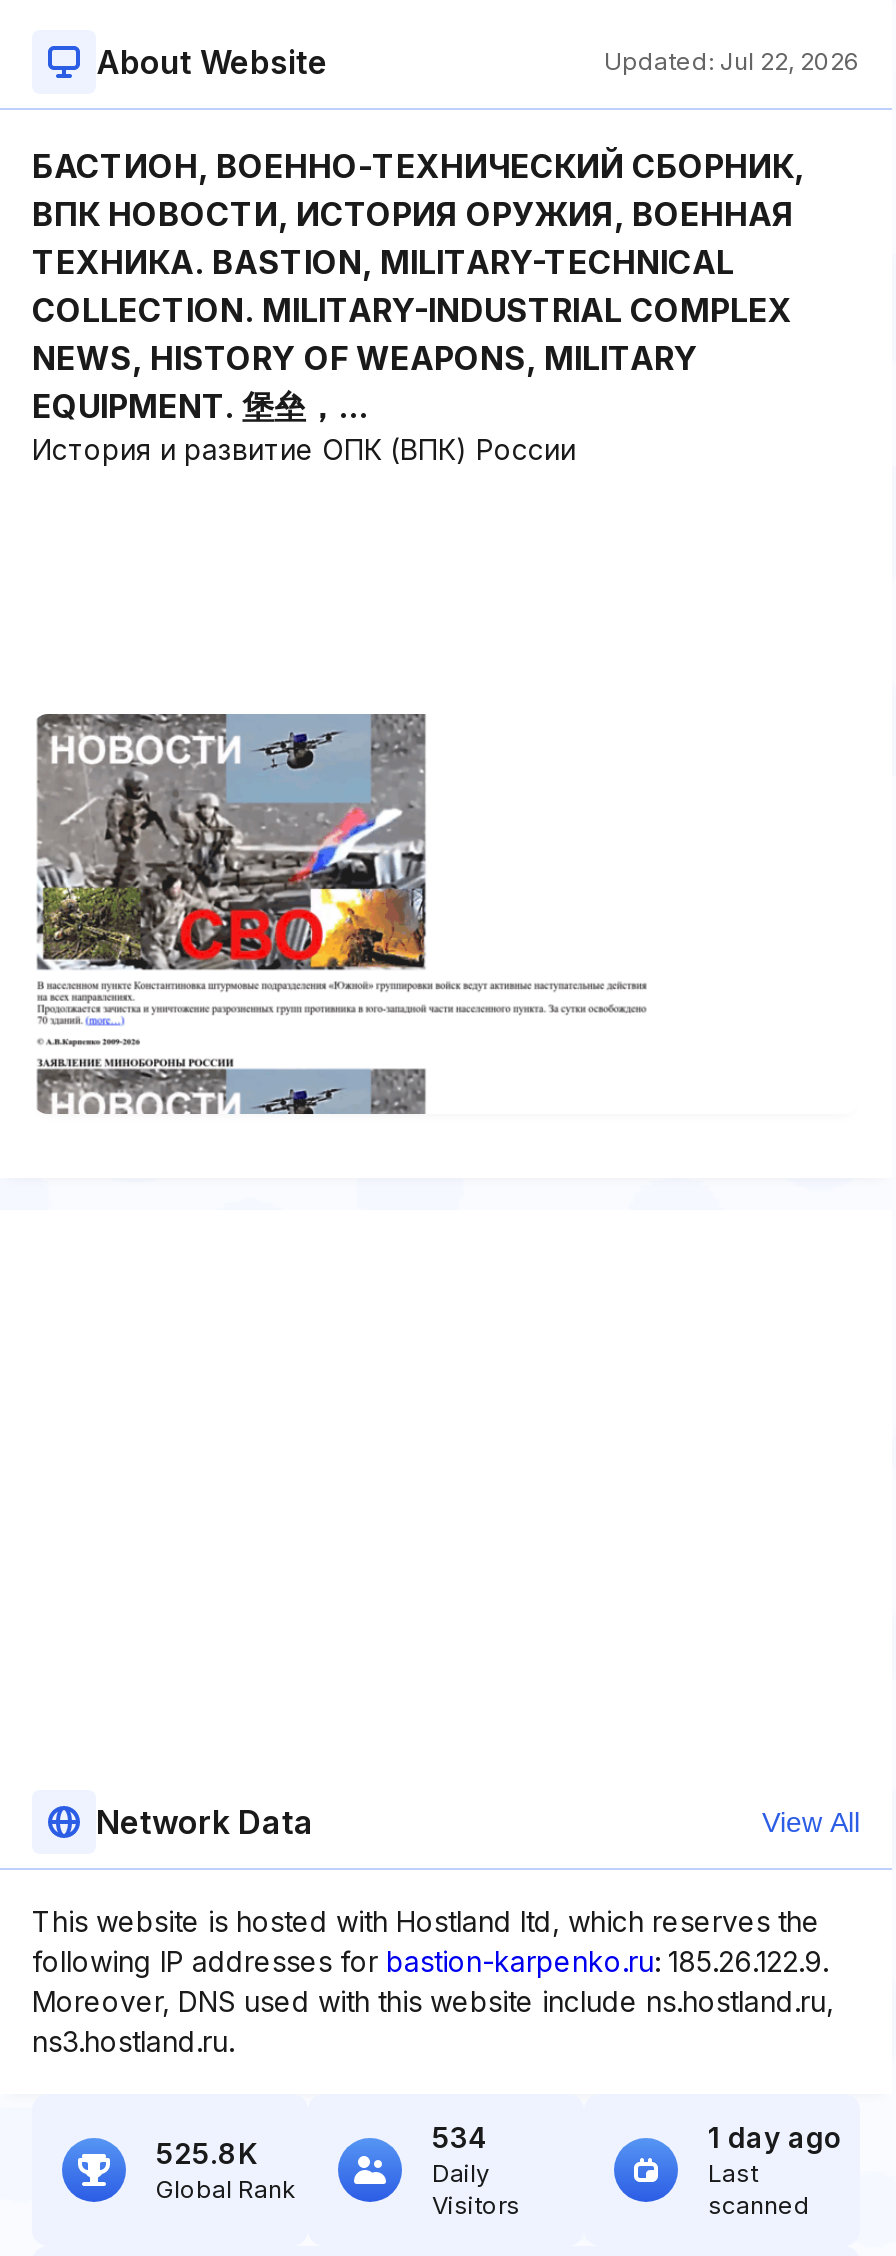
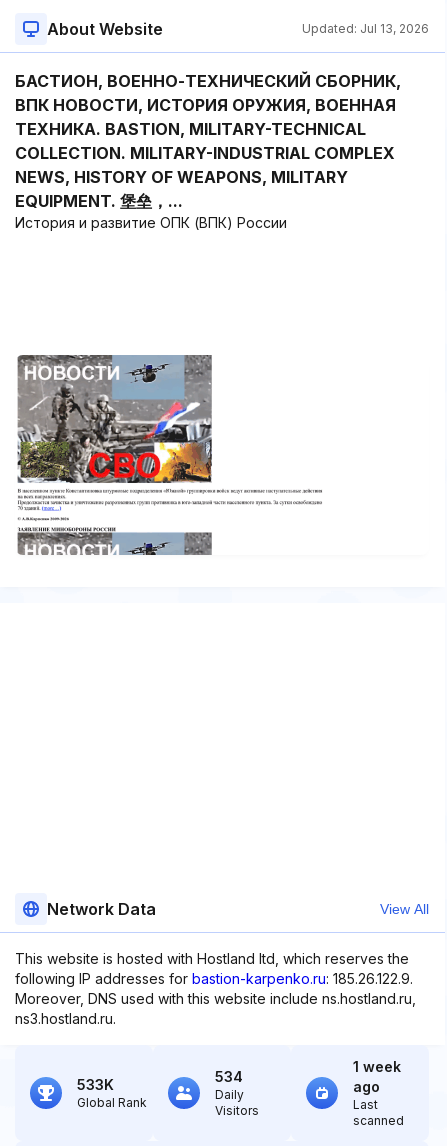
- Updated: Jul 22, 2026
+ Updated: Jul 13, 2026

- 1 day ago
+ 1 week
+ ago

- 525.8K
+ 533K
